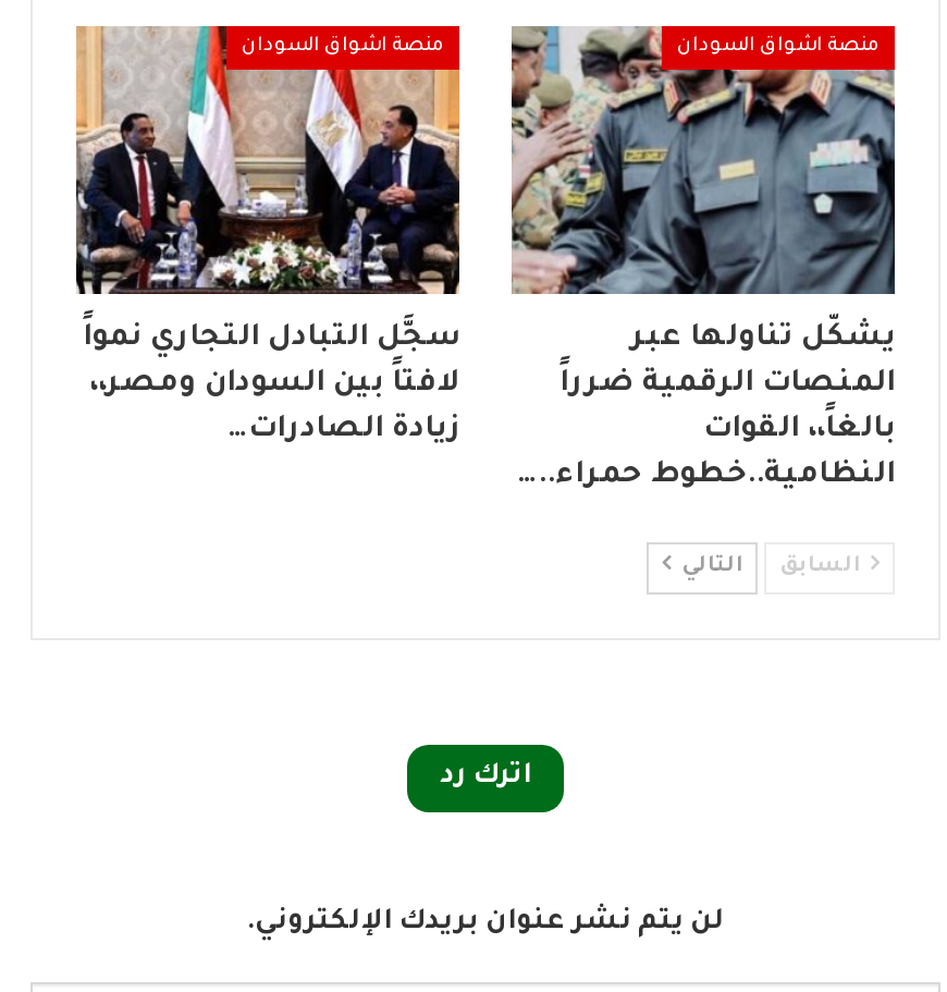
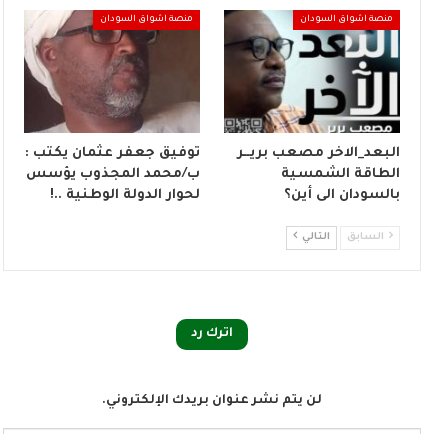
- [image]
- سجَّل التبادل التجاري نمواً
- لافتاً بين السودان ومصر،،
- زيادة الصادرات…
+ [image]
+ توفيق جعفر عثمان يكتب :
+ ب/محمد المجذوب يؤسس
+ لحوار الدولة الوطنية ..!

- [image]
- يشكّل تناولها عبر
- المنصات الرقمية ضرراً
- بالغاً،، القوات
- النظامية..خطوط حمراء..…
+ [image]
+ البعد_الاخر مصعب بريــر
+ الطاقة الشمسية
+ بالسودان الى أين؟
